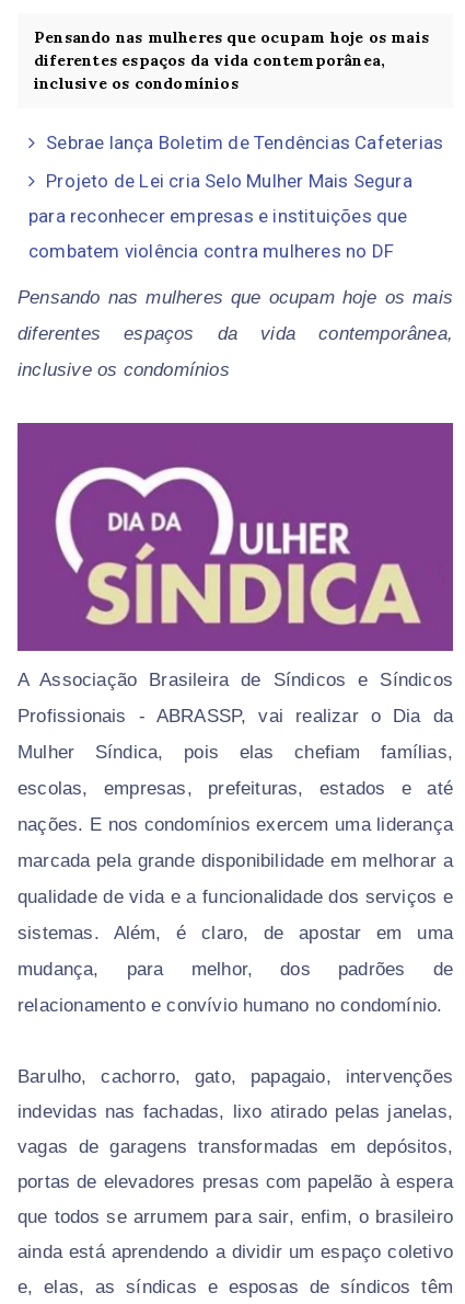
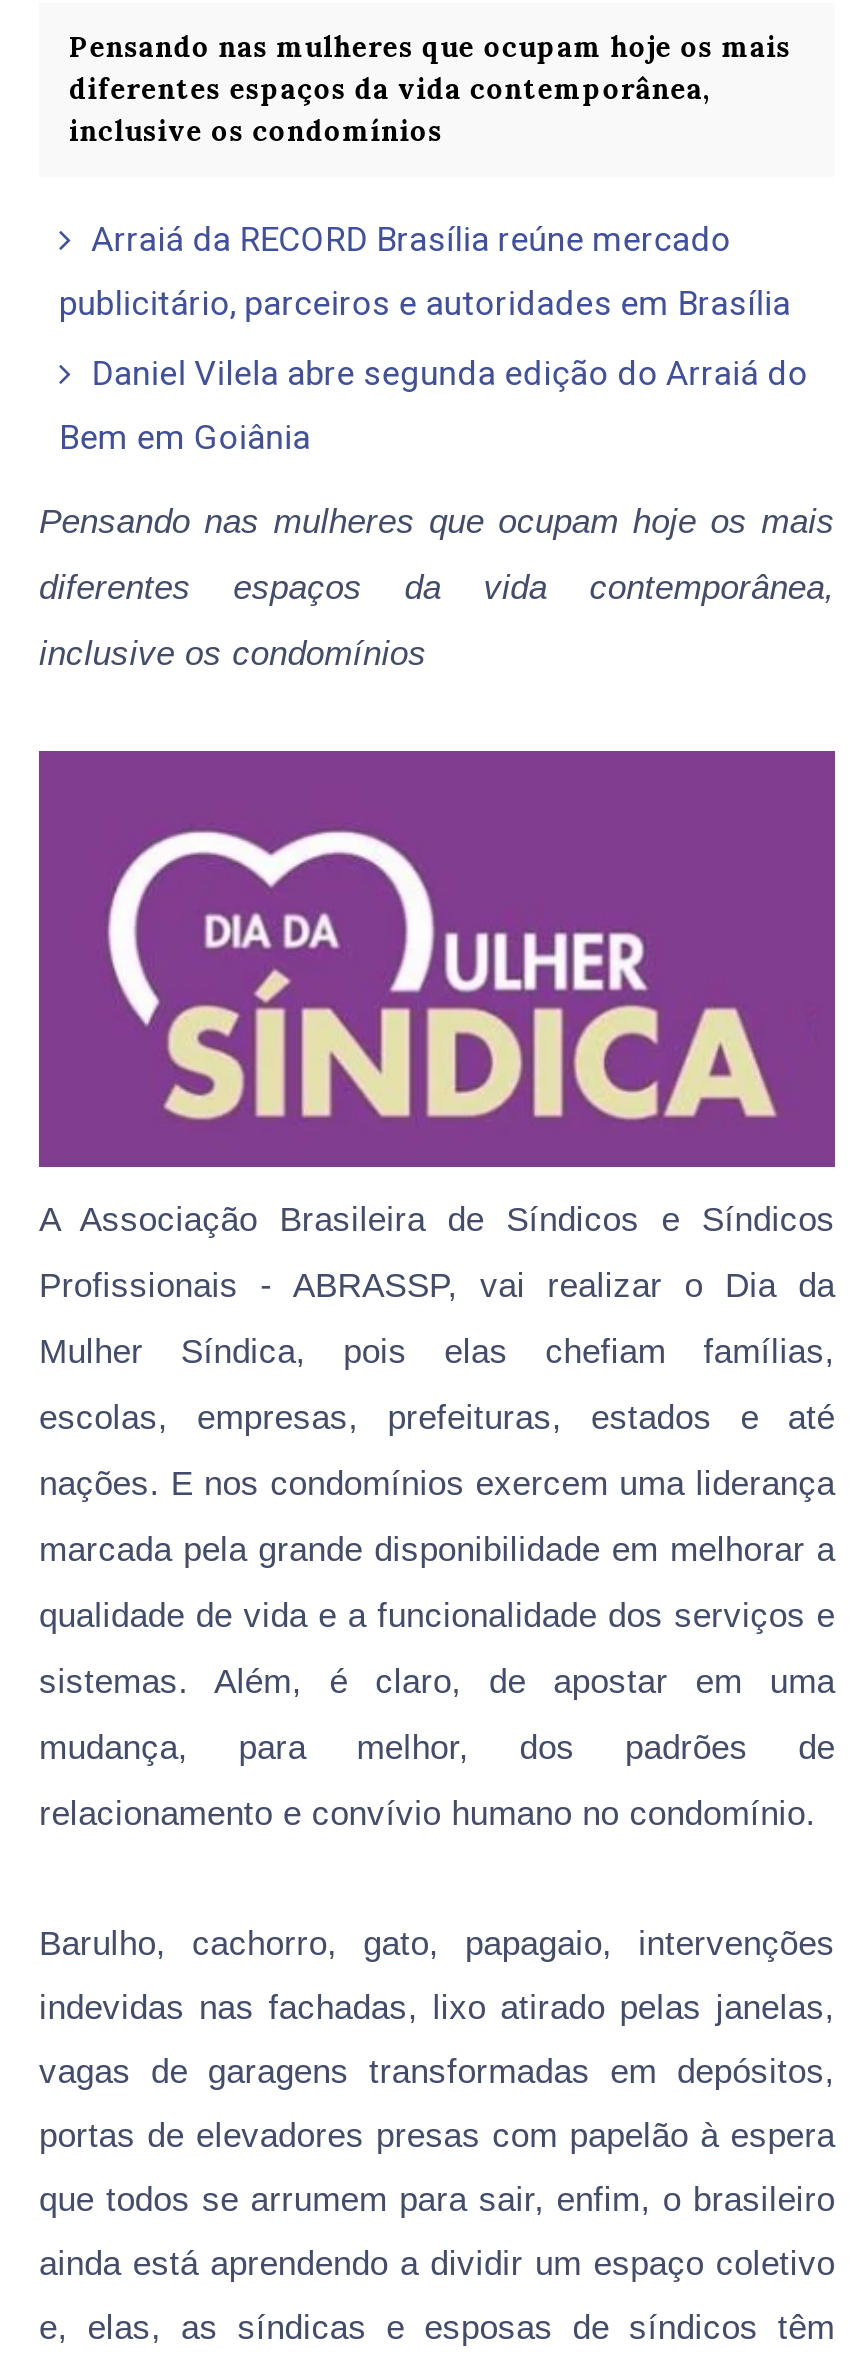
- Sebrae lança Boletim de Tendências Cafeterias
+ Arraiá da RECORD Brasília reúne mercado

- Projeto de Lei cria Selo Mulher Mais Segura
+ publicitário, parceiros e autoridades em Brasília

- para reconhecer empresas e instituições que
+ Daniel Vilela abre segunda edição do Arraiá do

- combatem violência contra mulheres no DF
+ Bem em Goiânia
